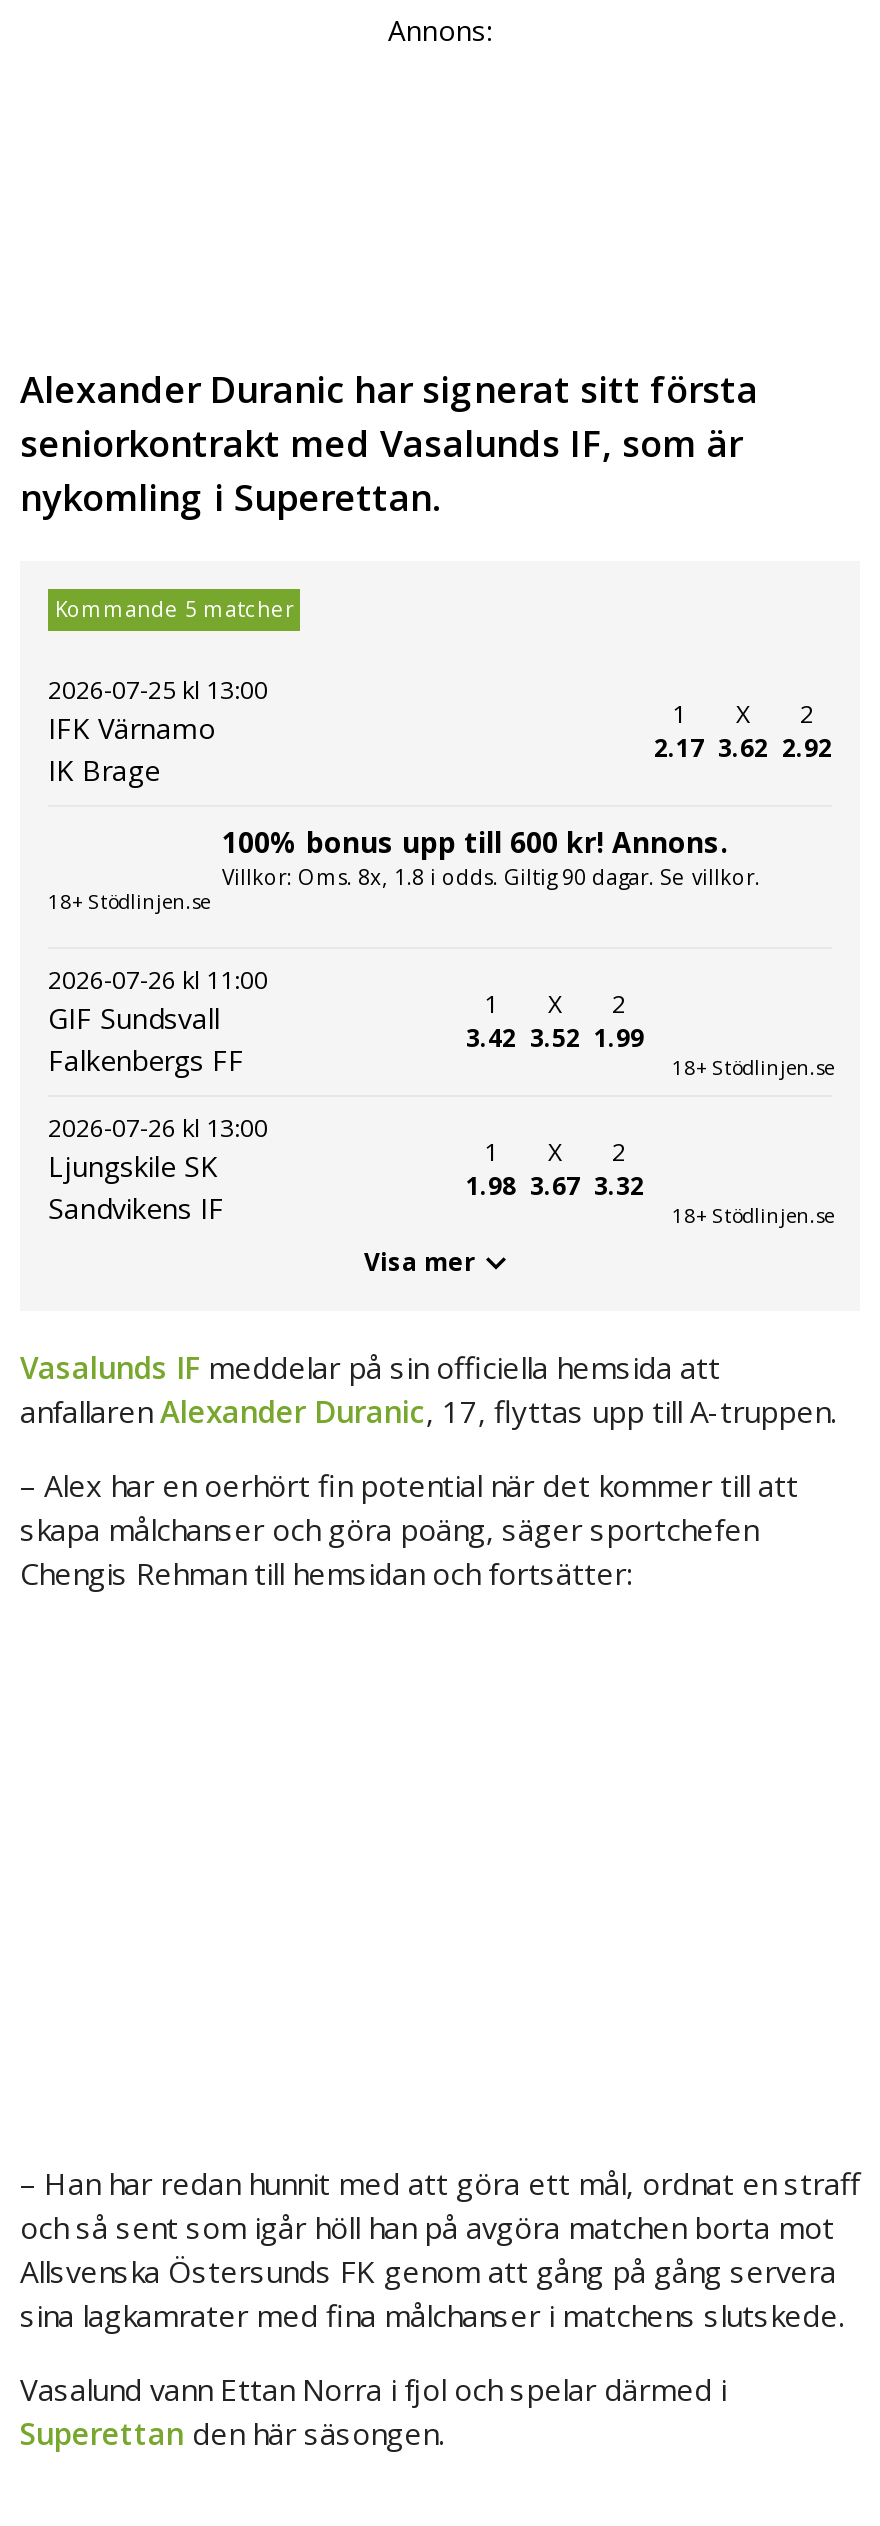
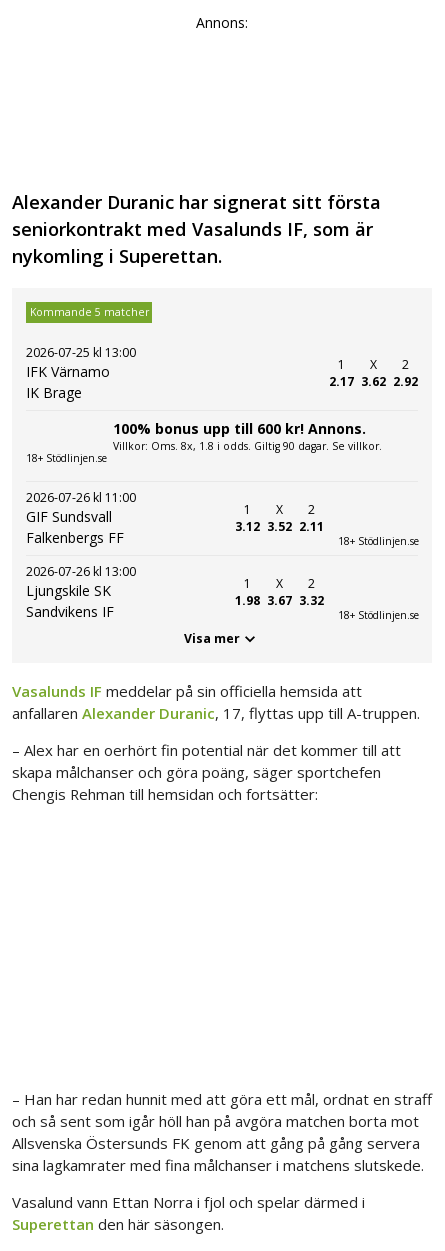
- 3.42
+ 3.12

- 1.99
+ 2.11
